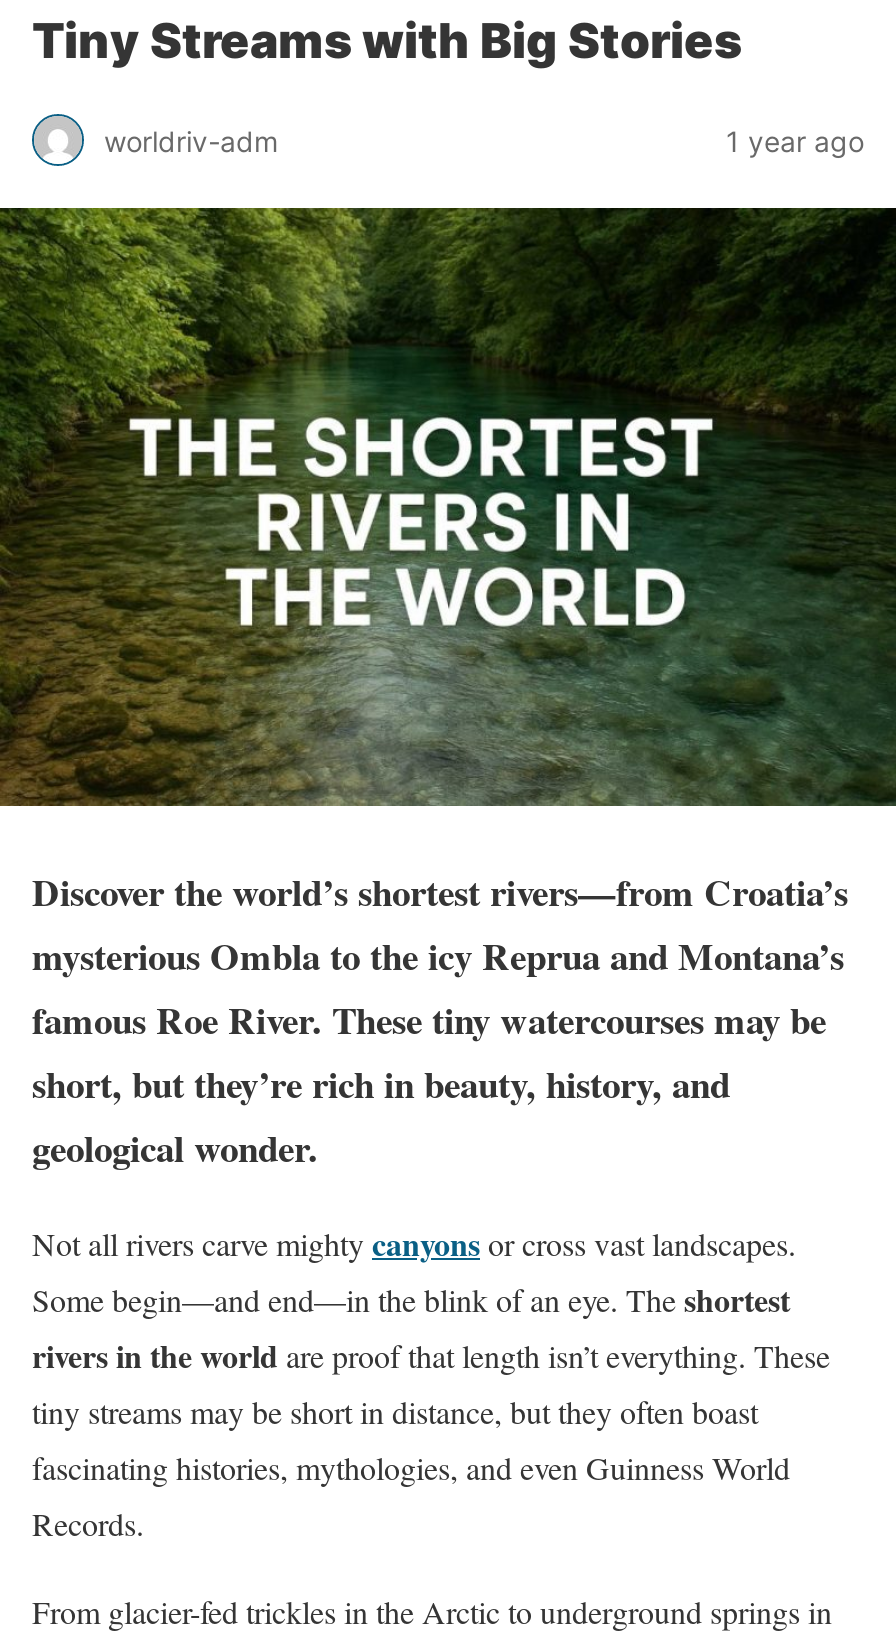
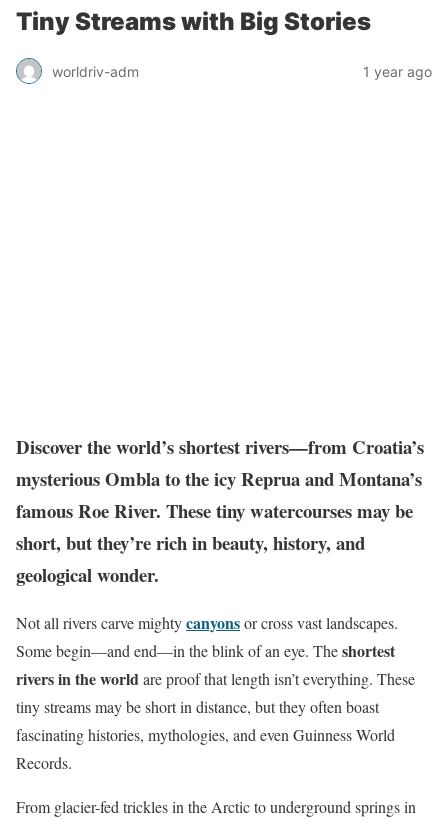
- [image]
